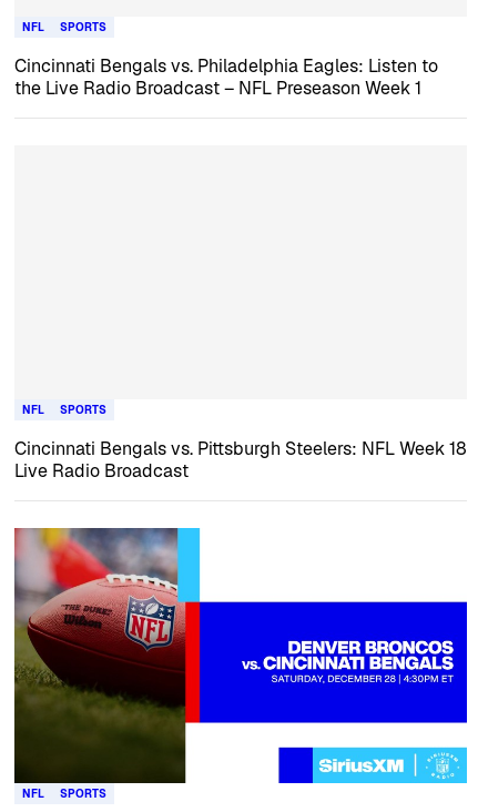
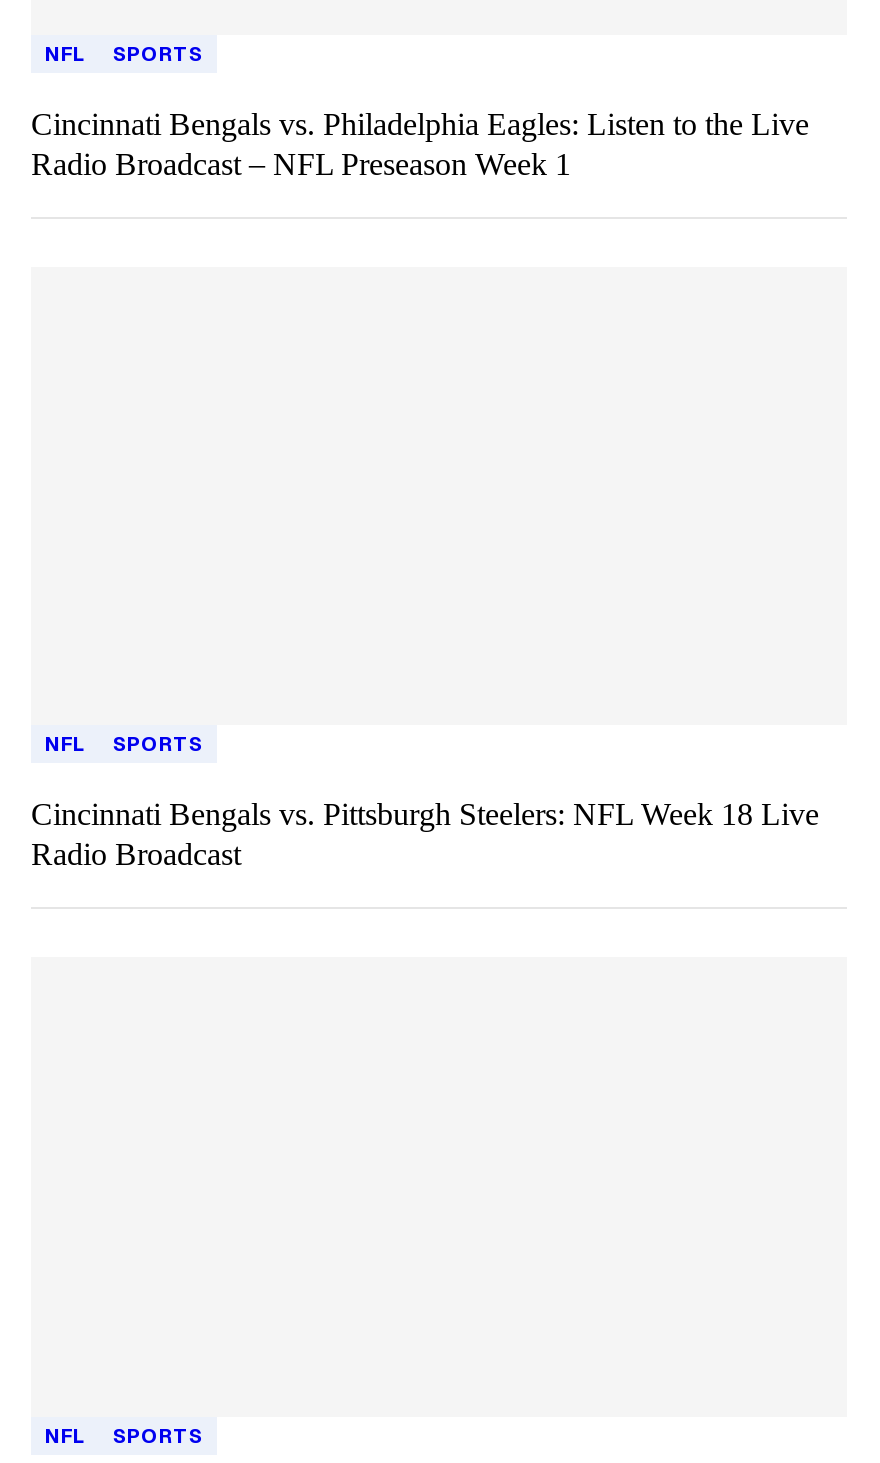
- [image]
